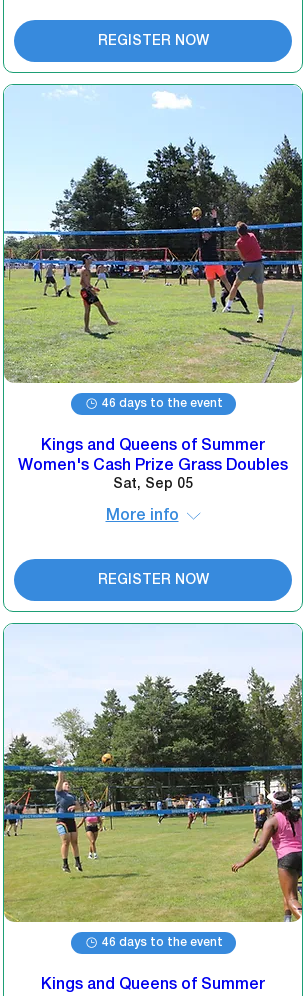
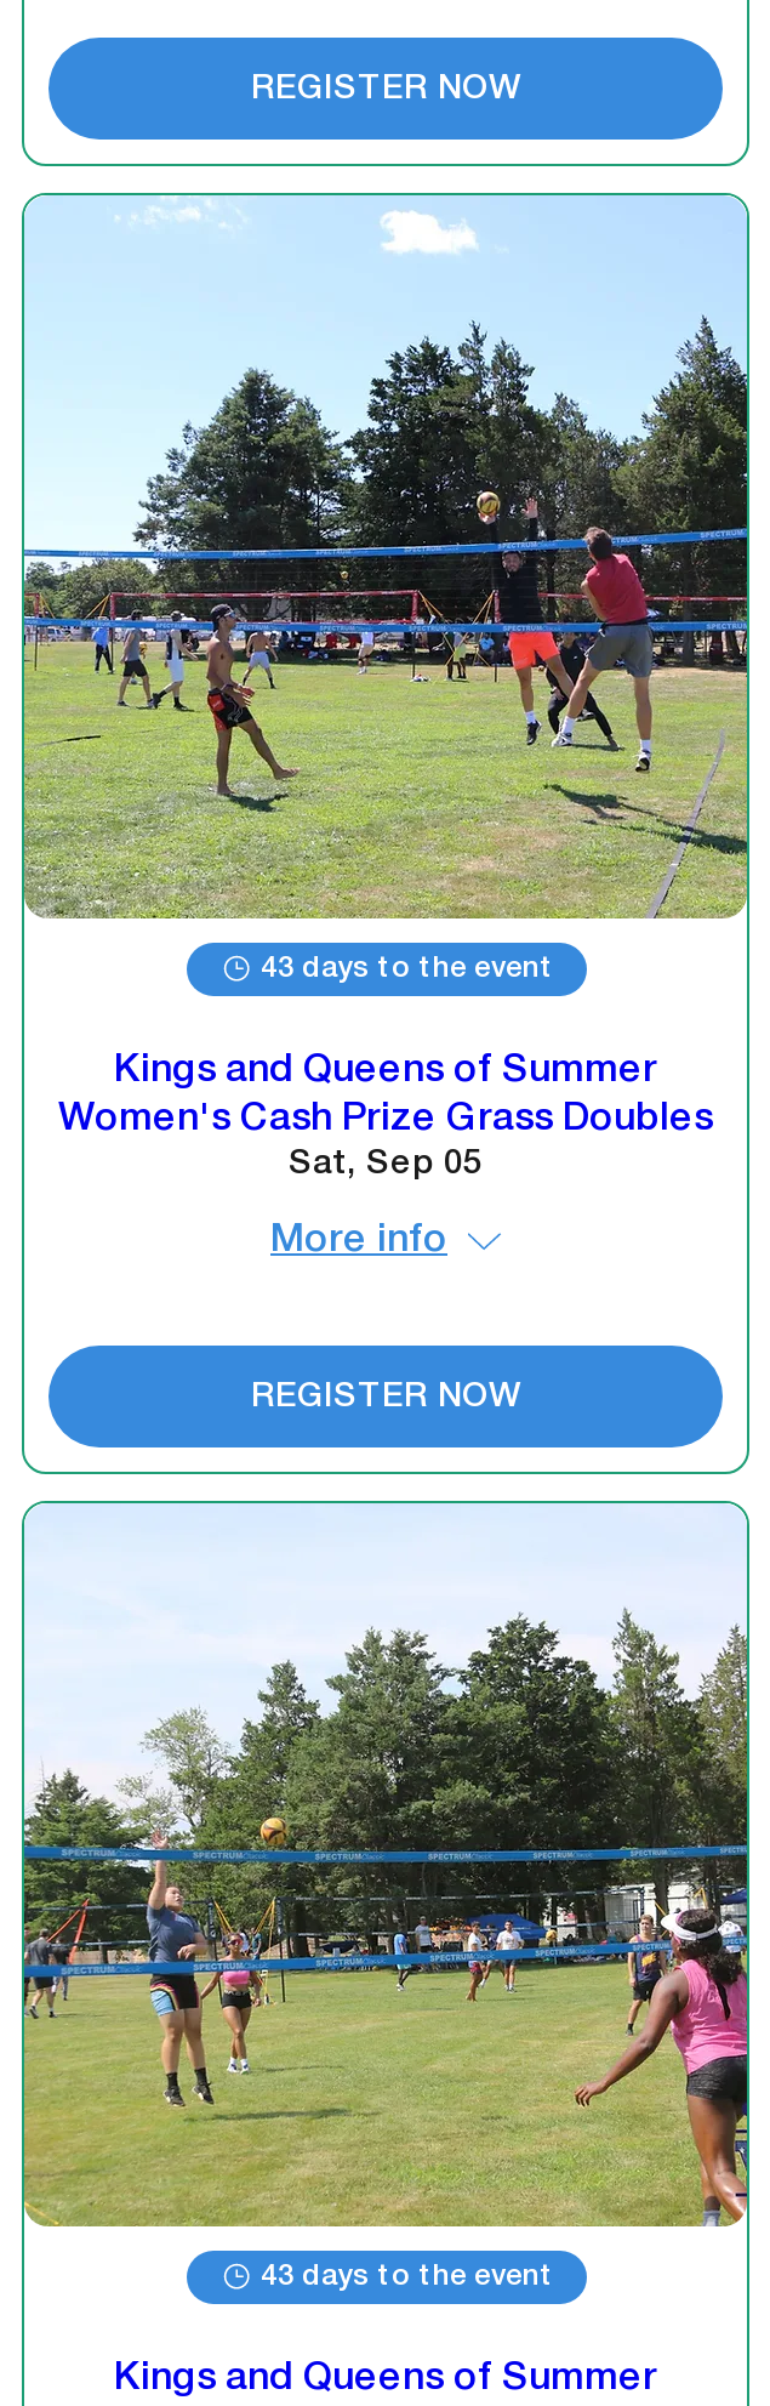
- 46 days to the event
+ 43 days to the event

- 46 days to the event
+ 43 days to the event
